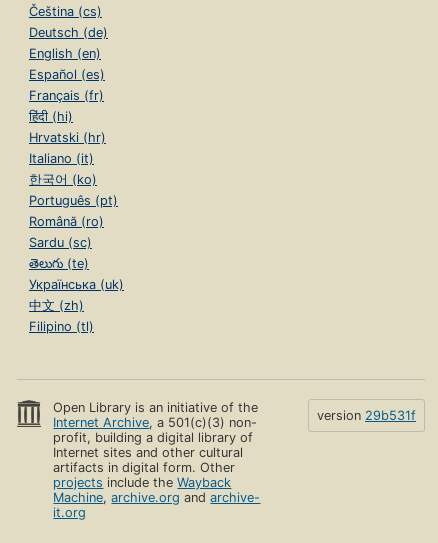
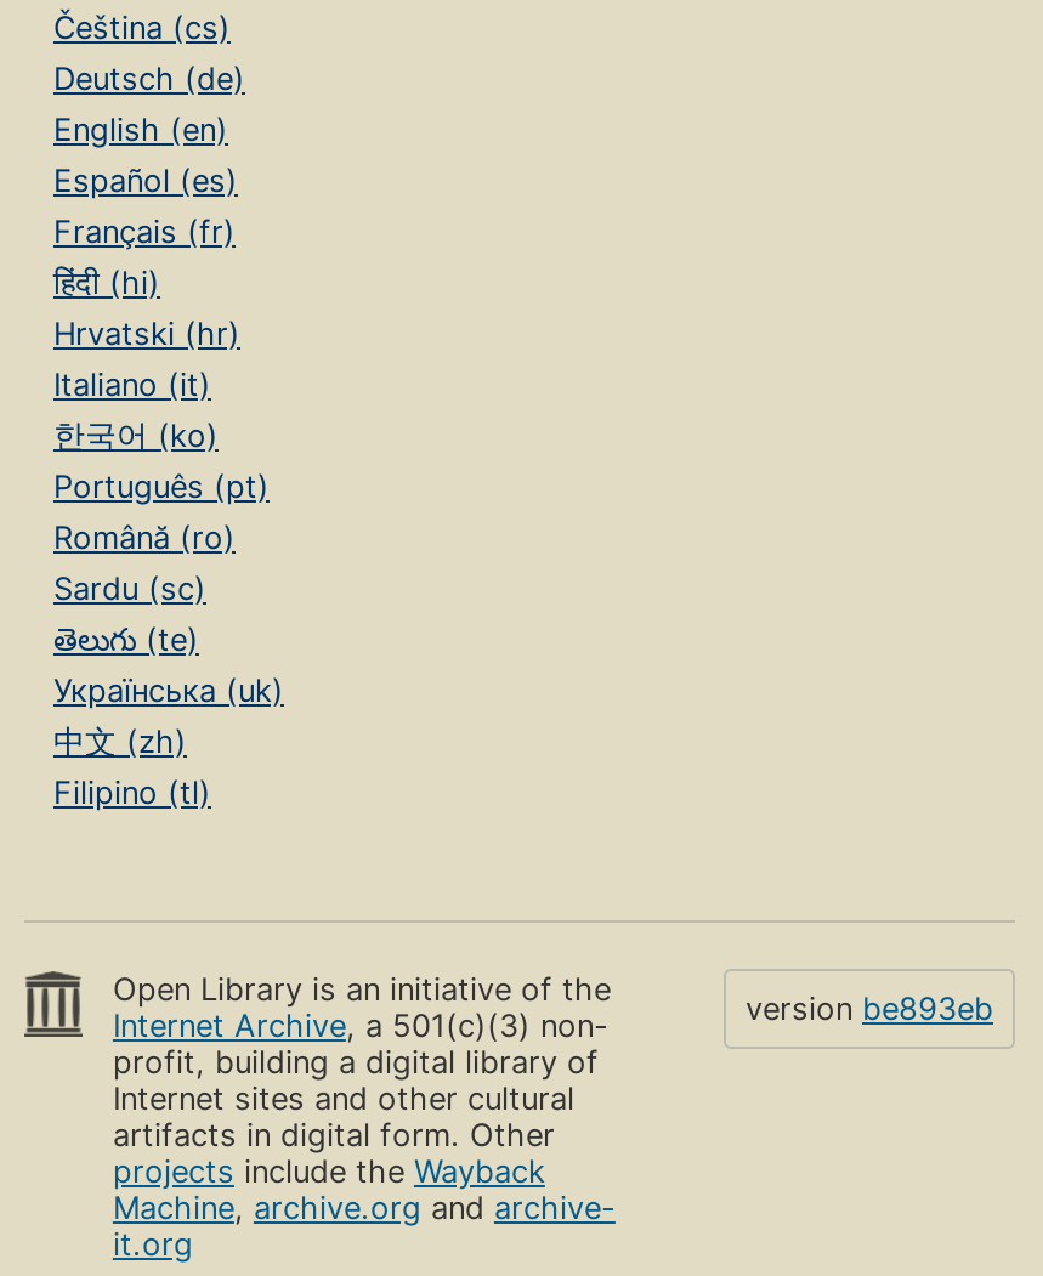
- version 29b531f
+ version be893eb
